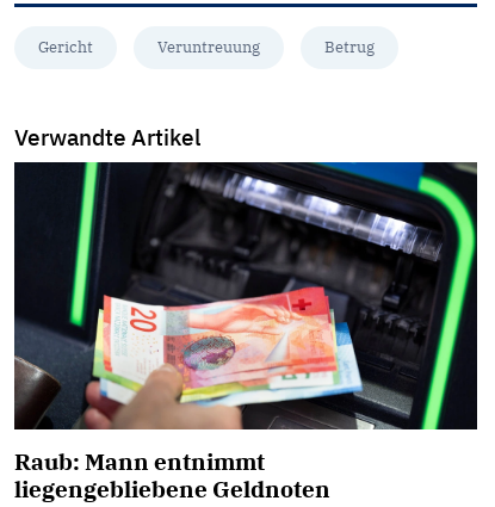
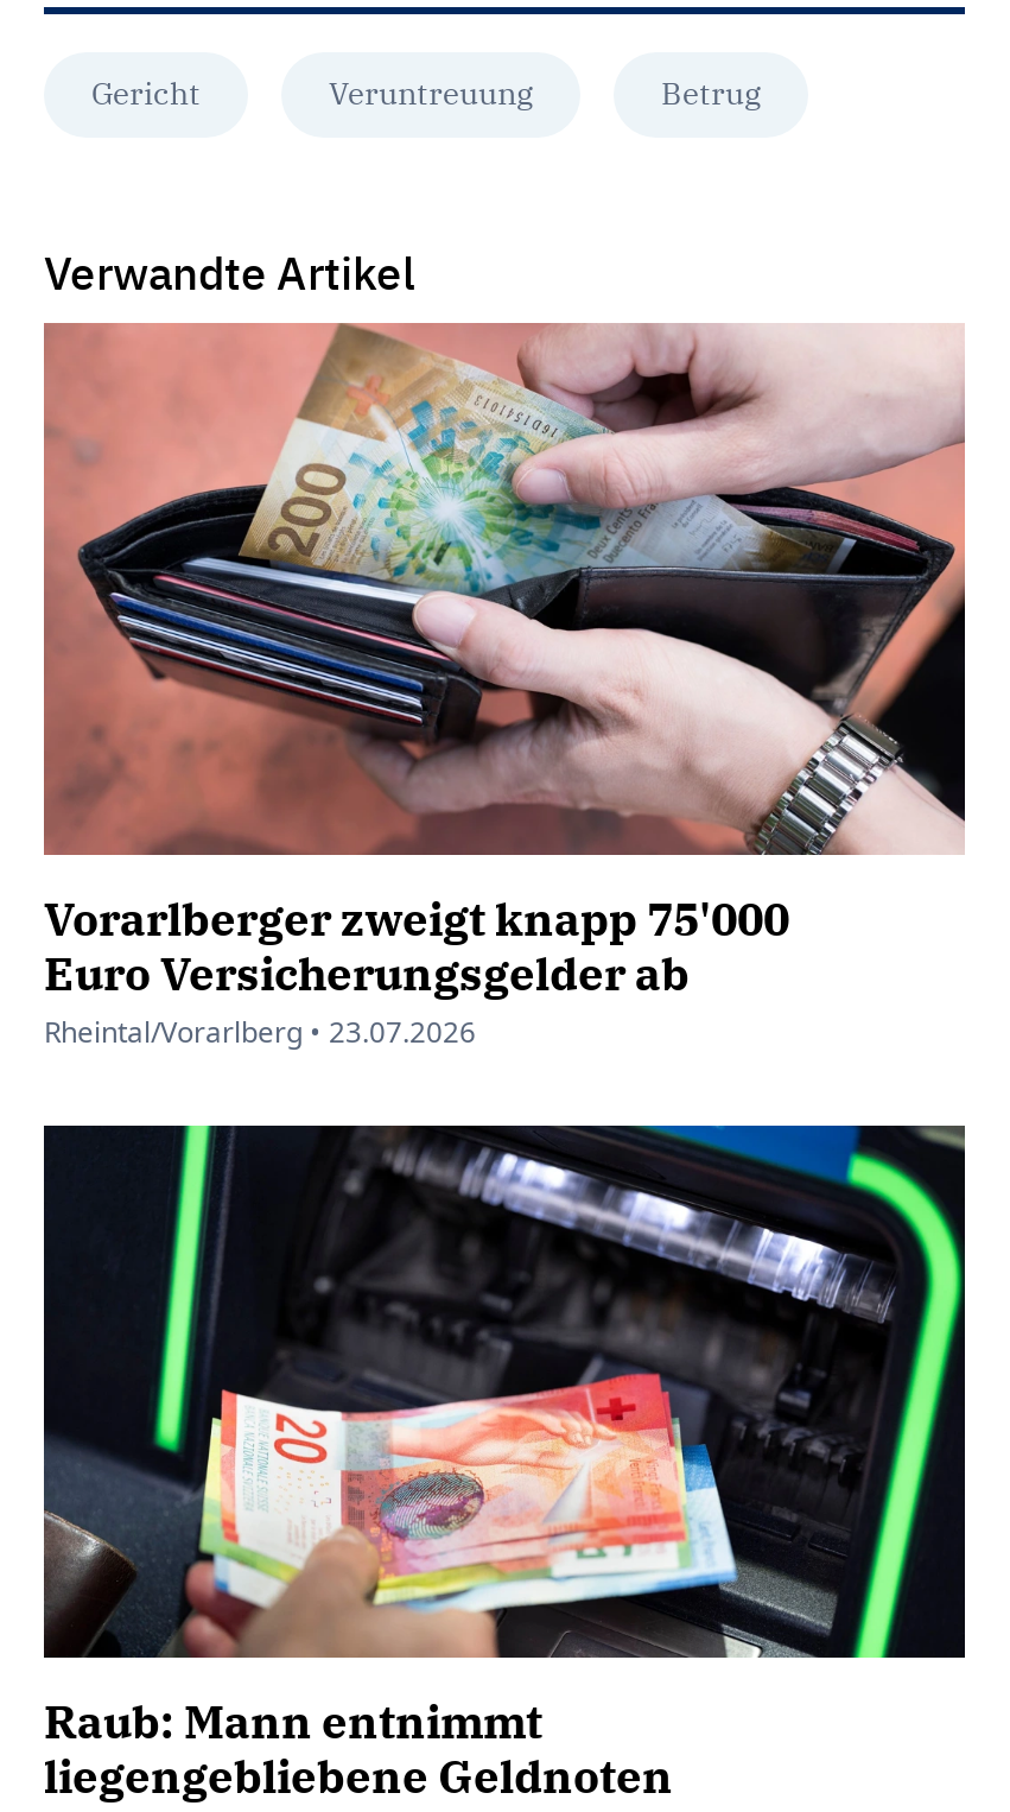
+ [image]
+ Vorarlberger zweigt knapp 75'000
+ Euro Versicherungsgelder ab
+ Rheintal/Vorarlberg • 23.07.2026
